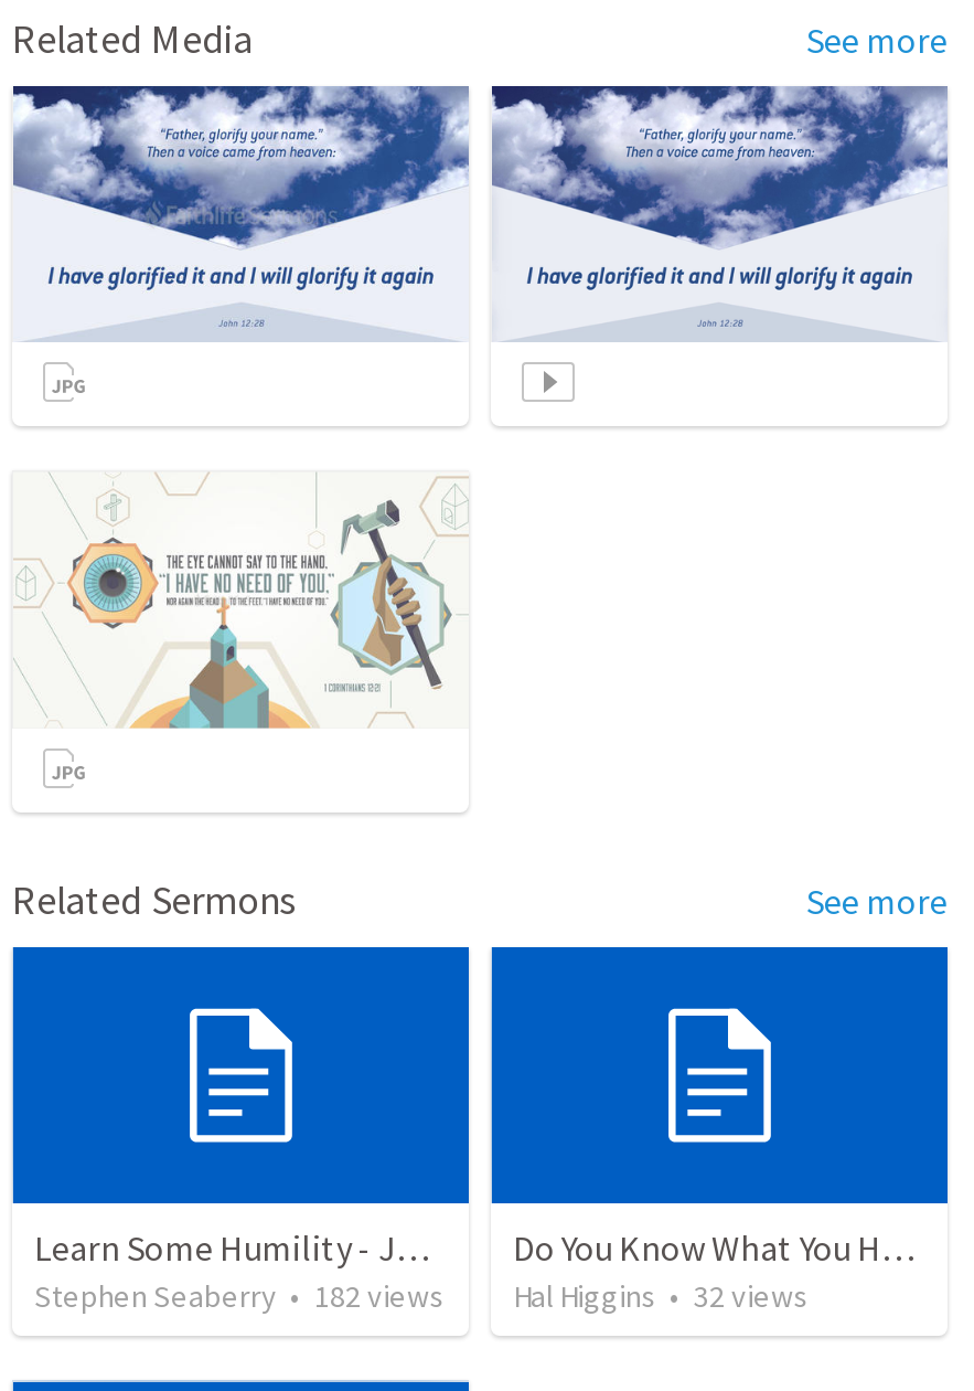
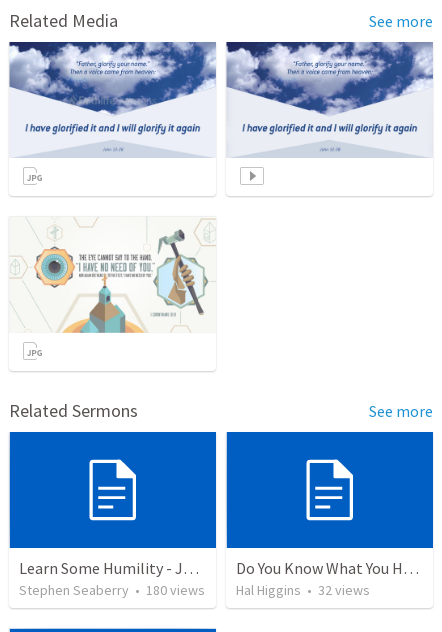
- Stephen Seaberry • 182 views
+ Stephen Seaberry • 180 views
